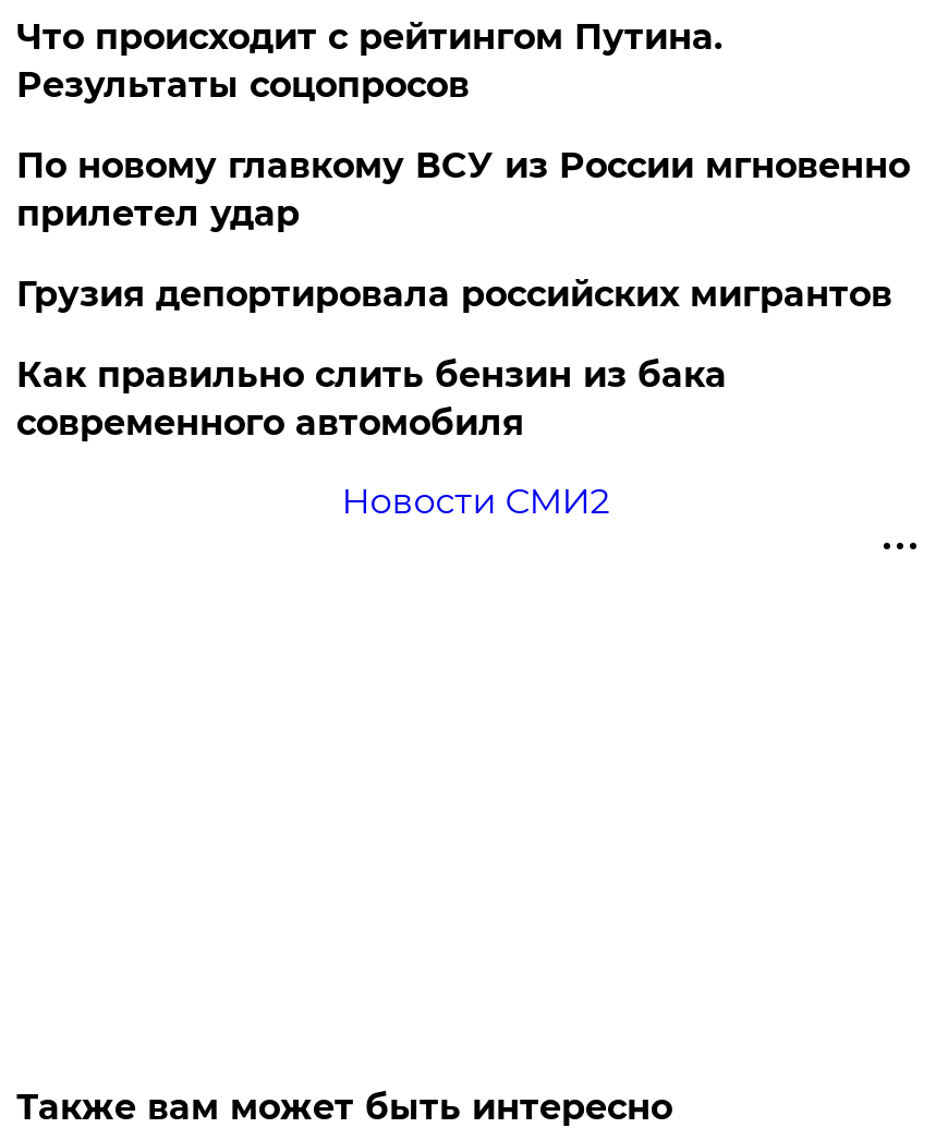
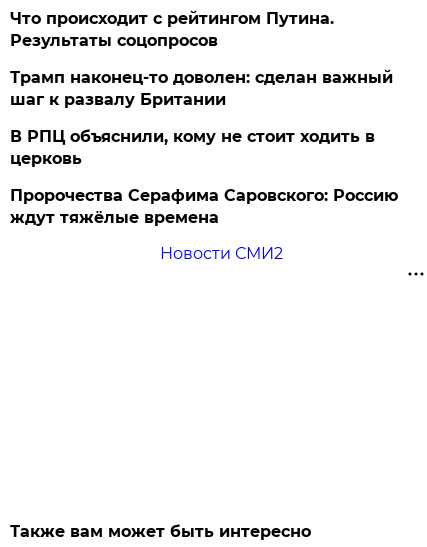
- По новому главкому ВСУ из России мгновенно
- прилетел удар
+ Трамп наконец-то доволен: сделан важный
+ шаг к развалу Британии

- Грузия депортировала российских мигрантов
+ В РПЦ объяснили, кому не стоит ходить в
+ церковь

- Как правильно слить бензин из бака
- современного автомобиля
+ Пророчества Серафима Саровского: Россию
+ ждут тяжёлые времена
